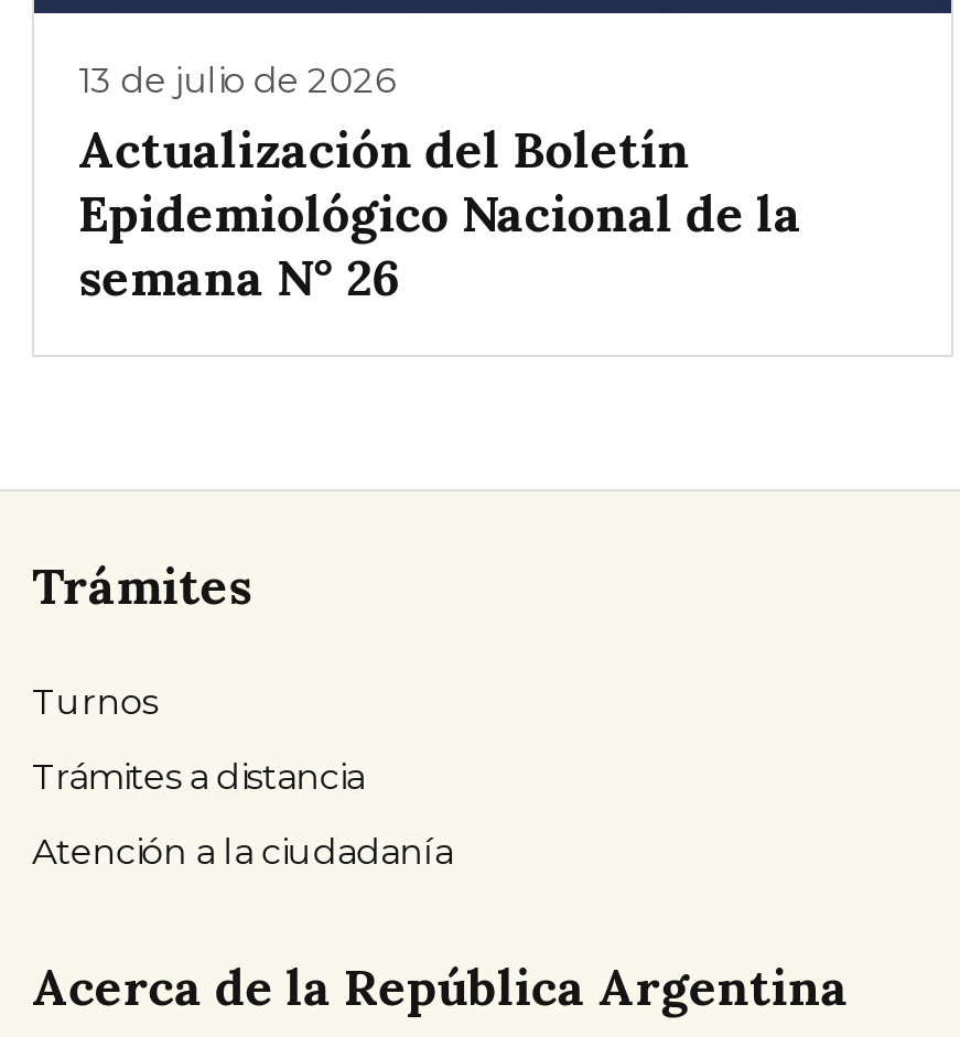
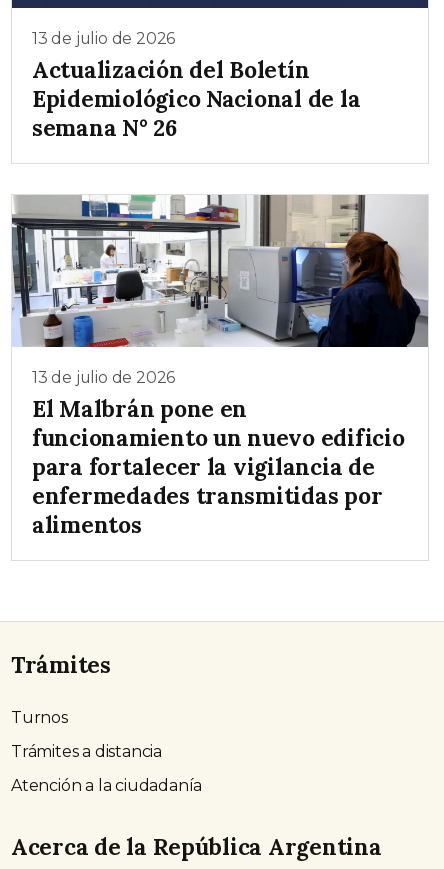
+ [image]
+ 13 de julio de 2026
+ El Malbrán pone en
+ funcionamiento un nuevo edificio
+ para fortalecer la vigilancia de
+ enfermedades transmitidas por
+ alimentos
